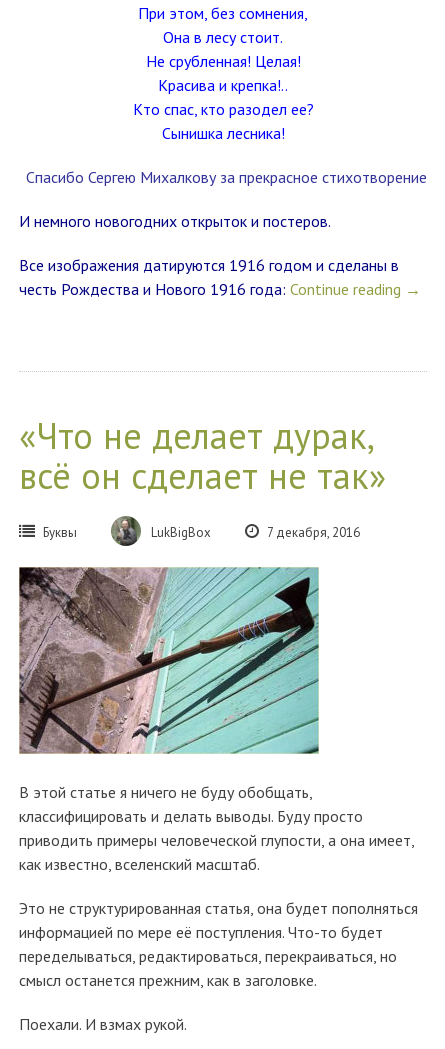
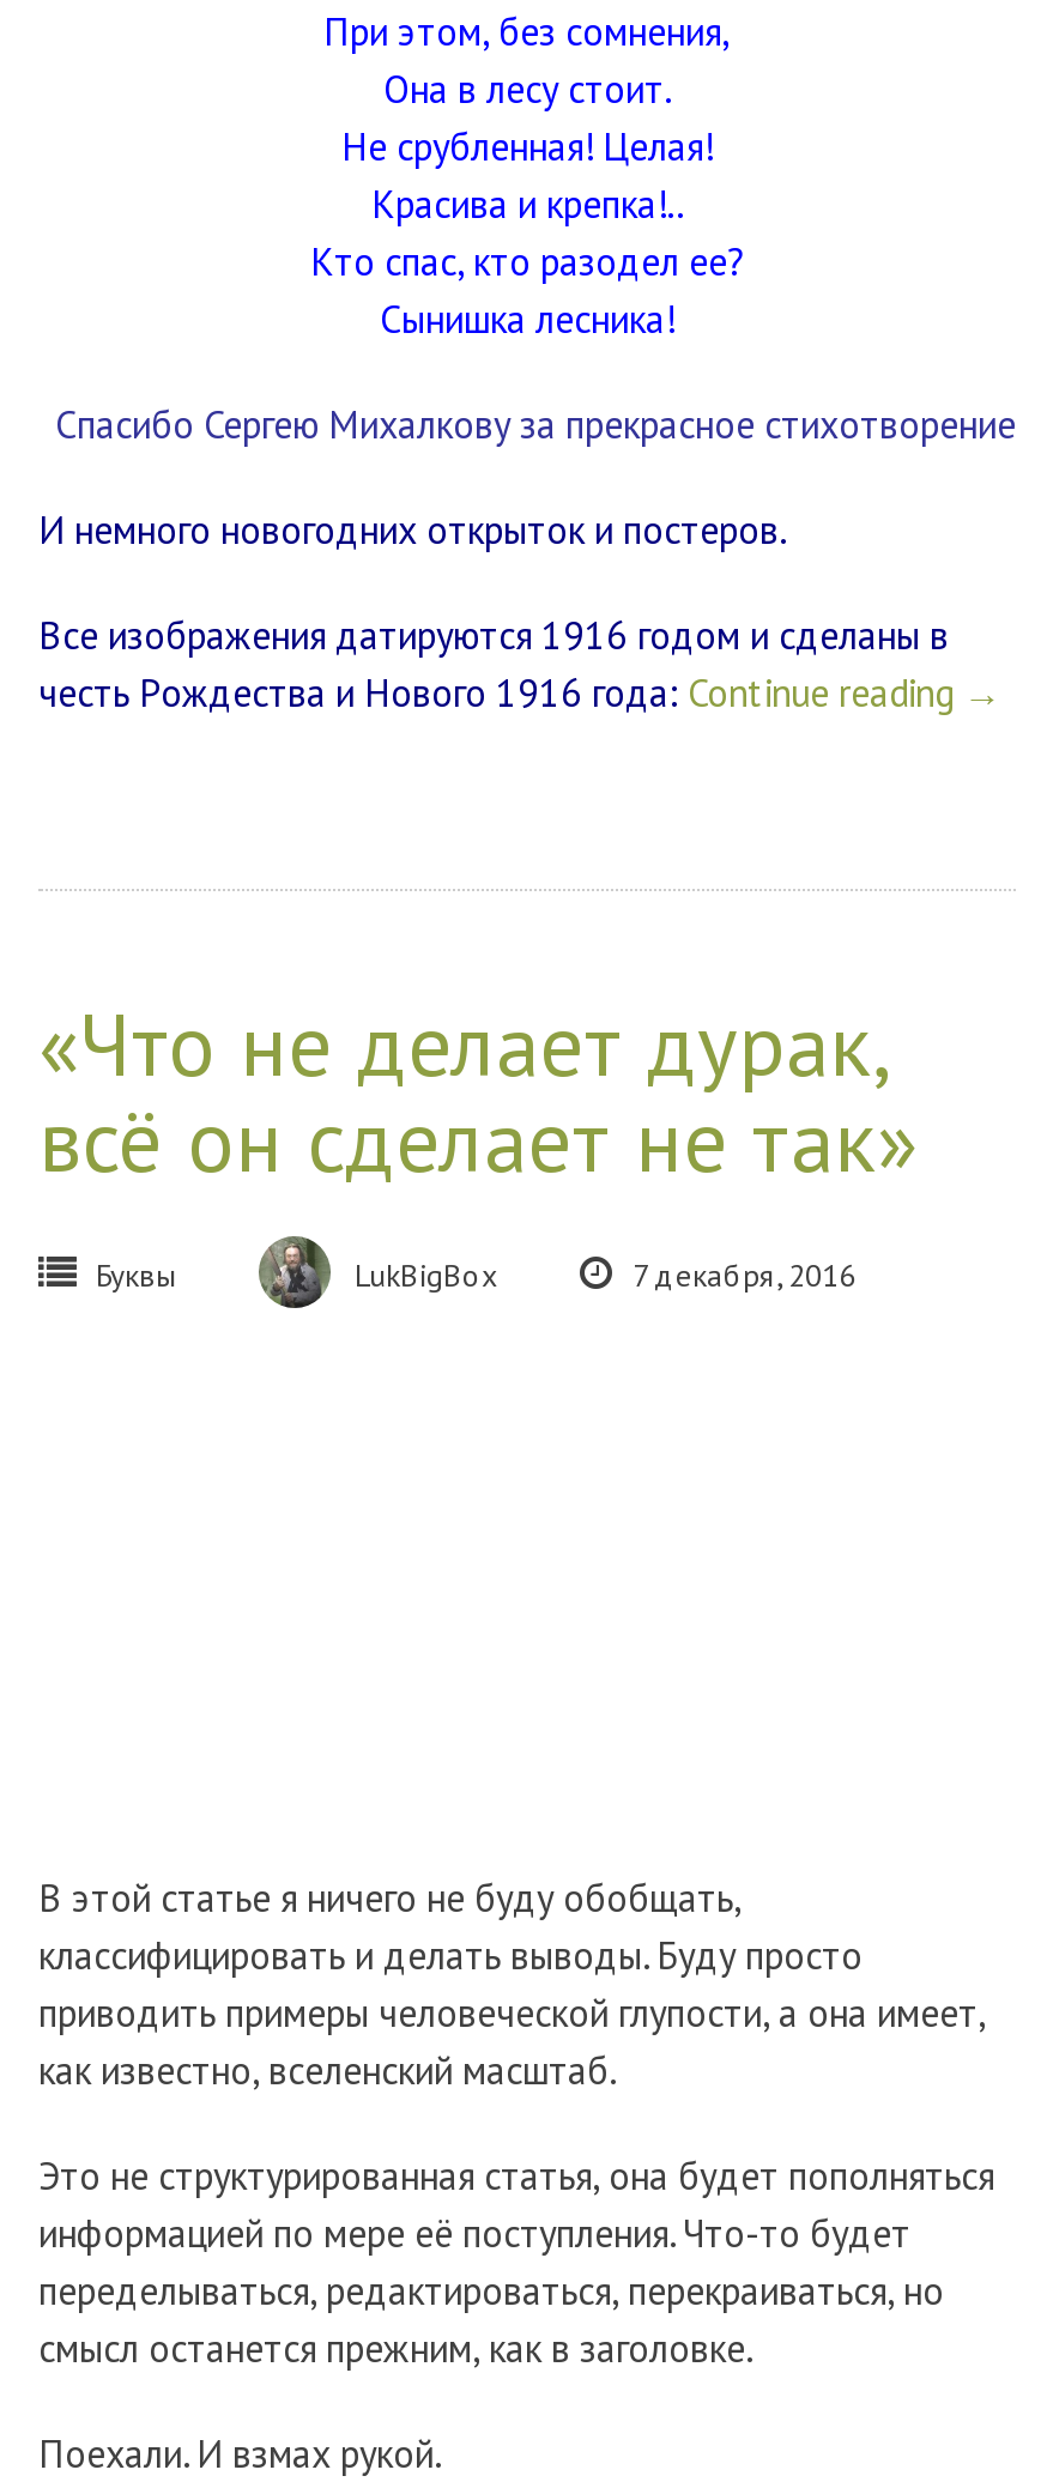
- [image]
